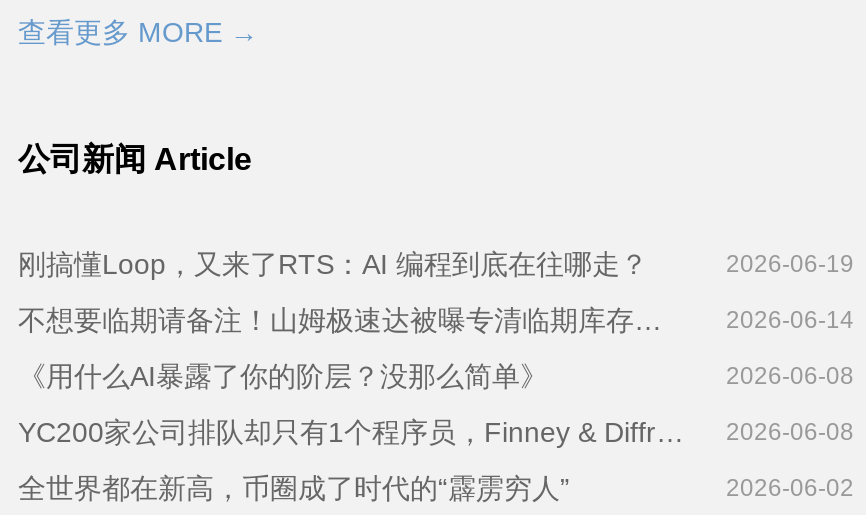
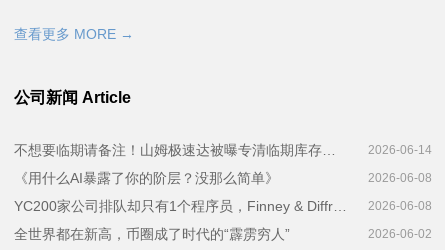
- 刚搞懂Loop，又来了RTS：AI 编程到底在往哪走？
- 2026-06-19
